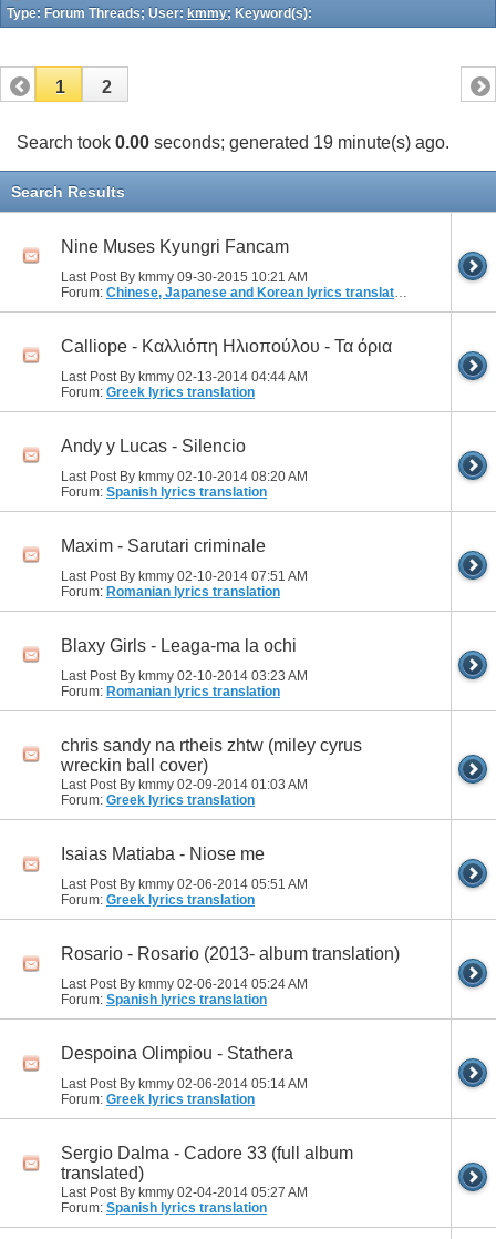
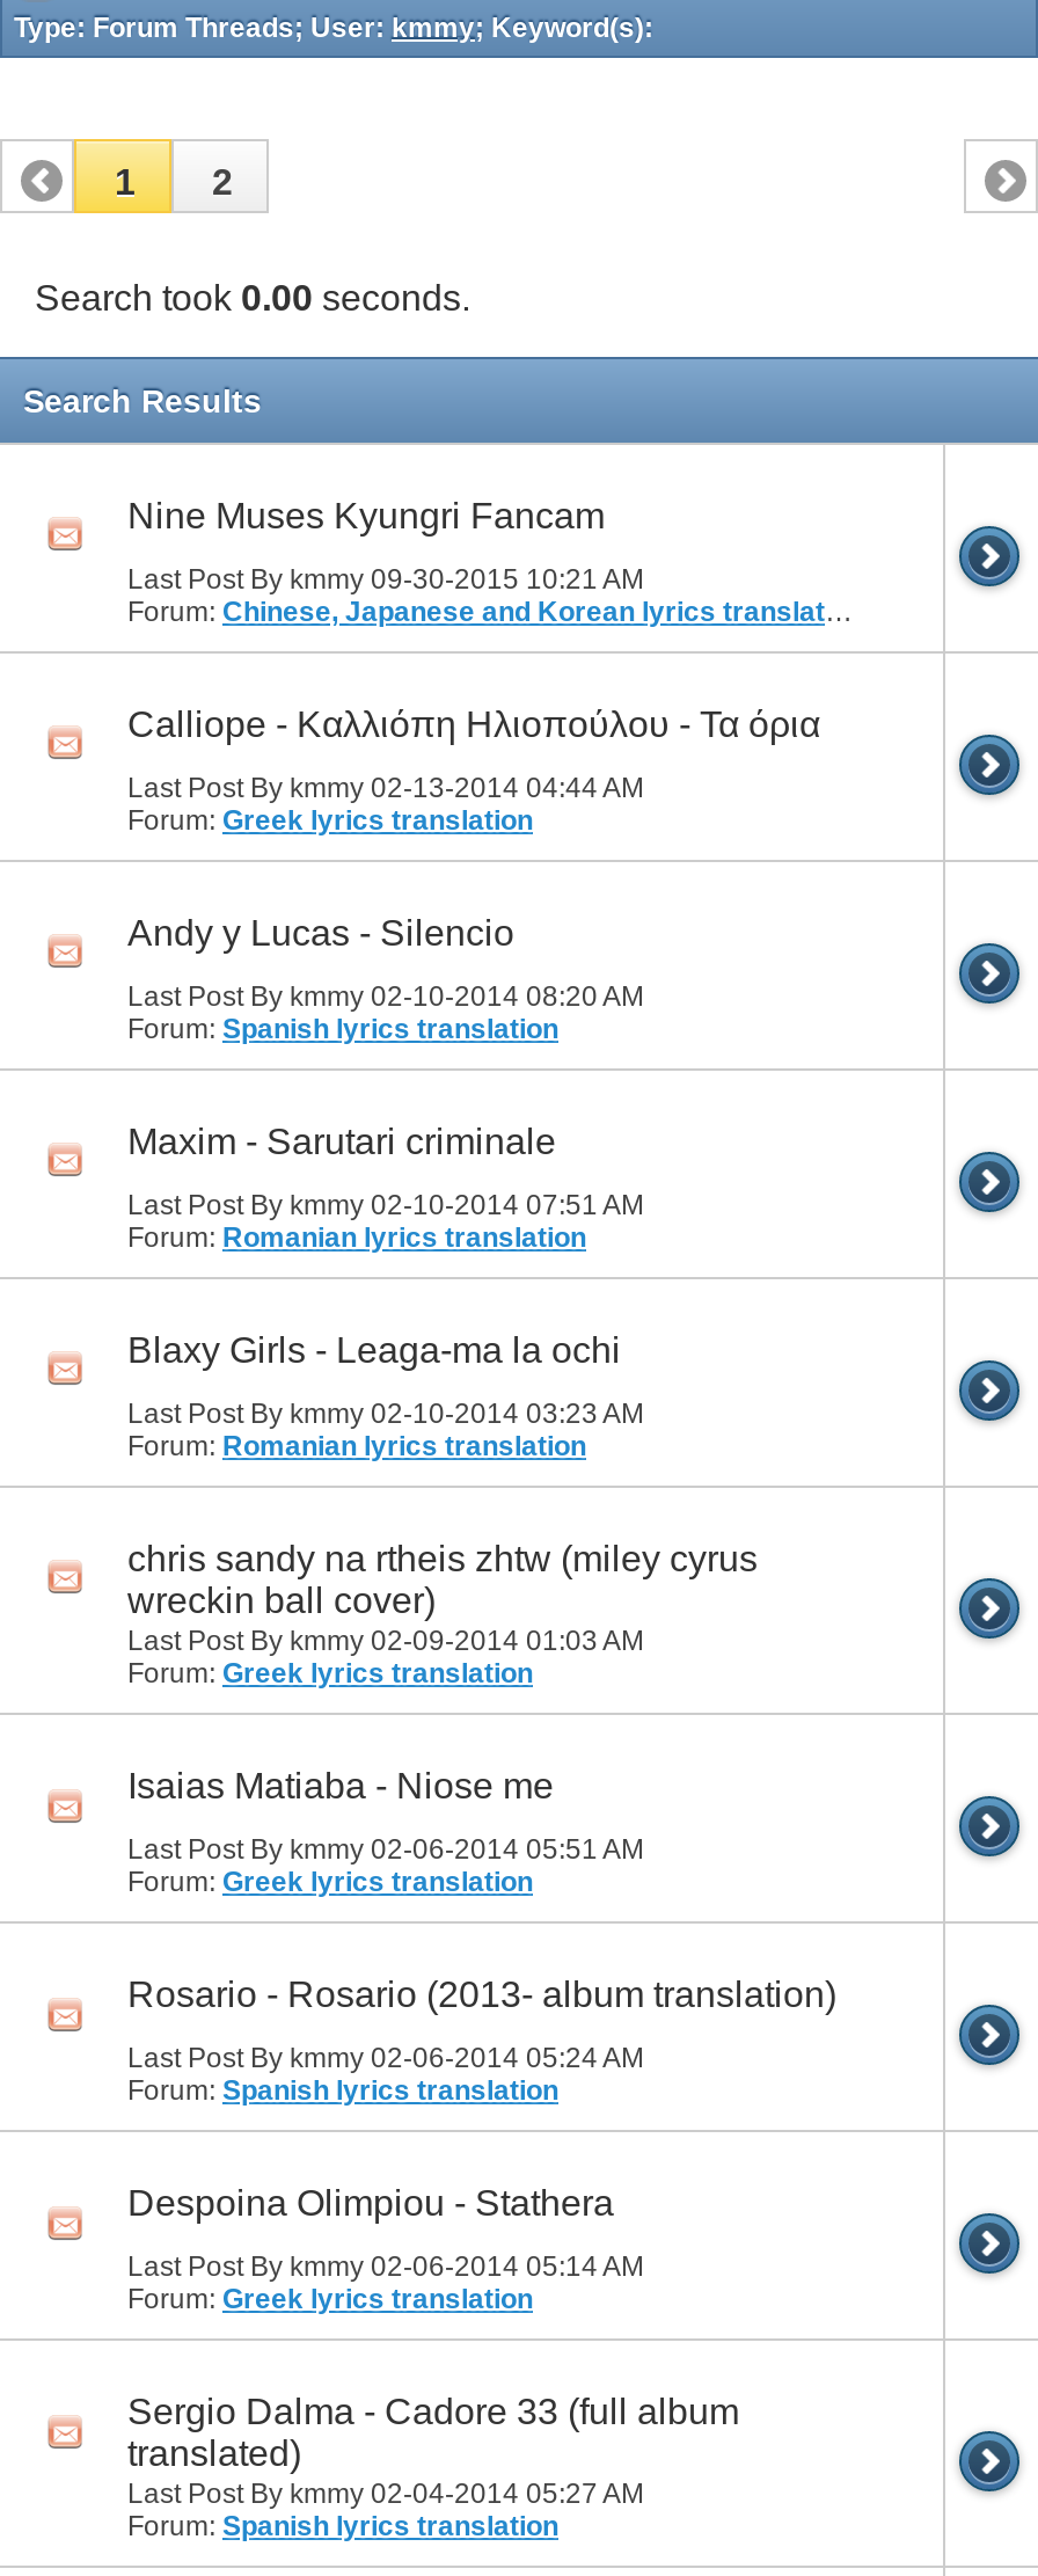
- Search took 0.00 seconds; generated 19 minute(s) ago.
+ Search took 0.00 seconds.
